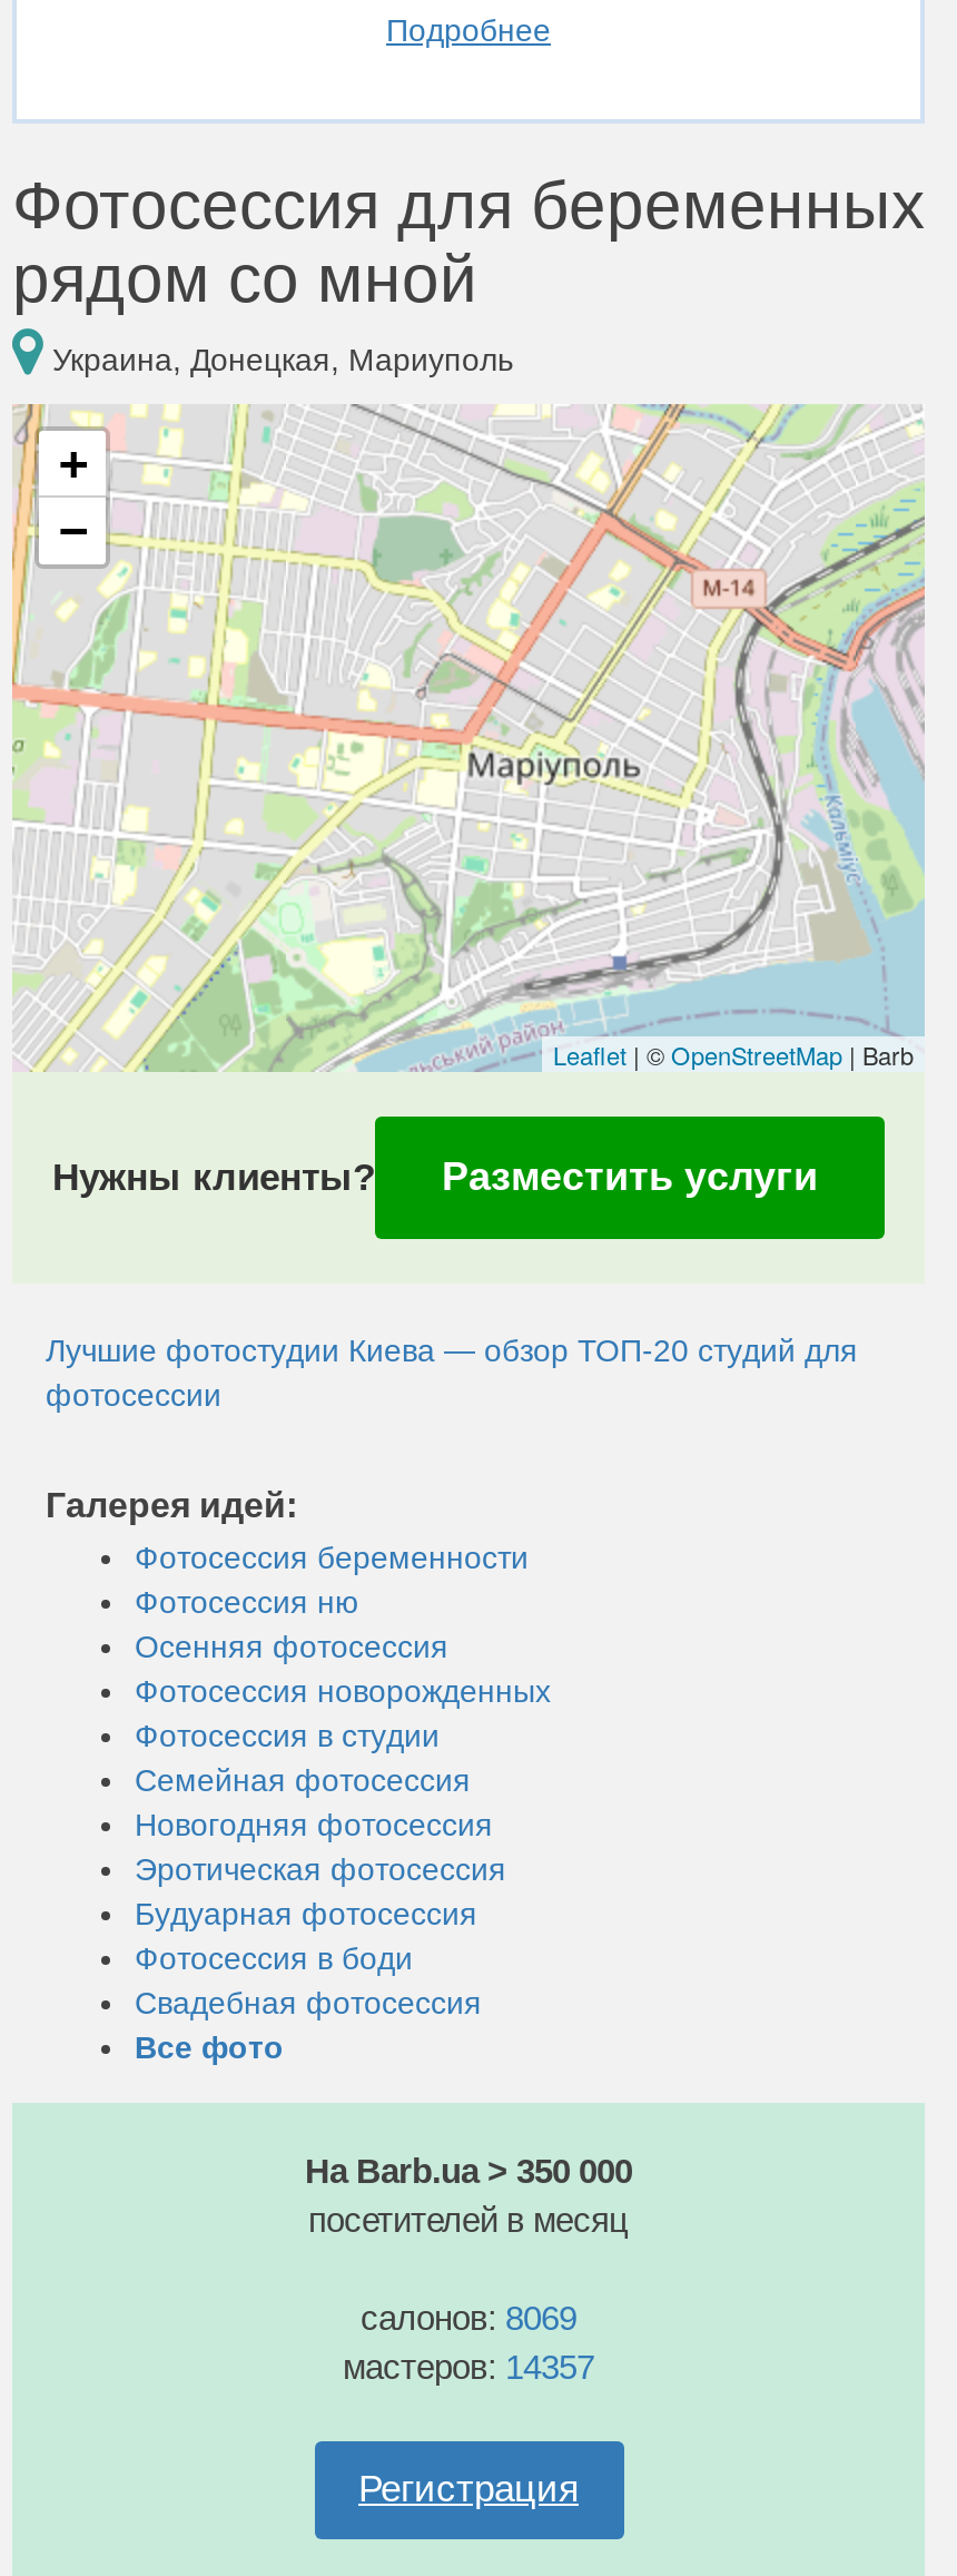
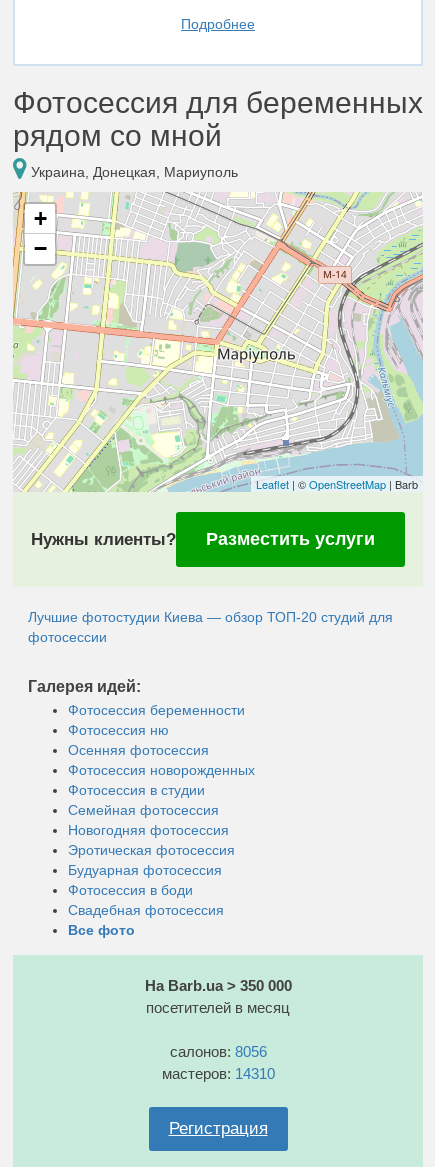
- салонов: 8069
+ салонов: 8056

- мастеров: 14357
+ мастеров: 14310
